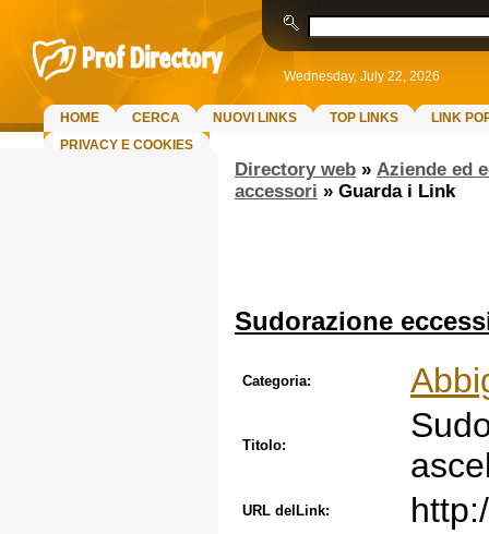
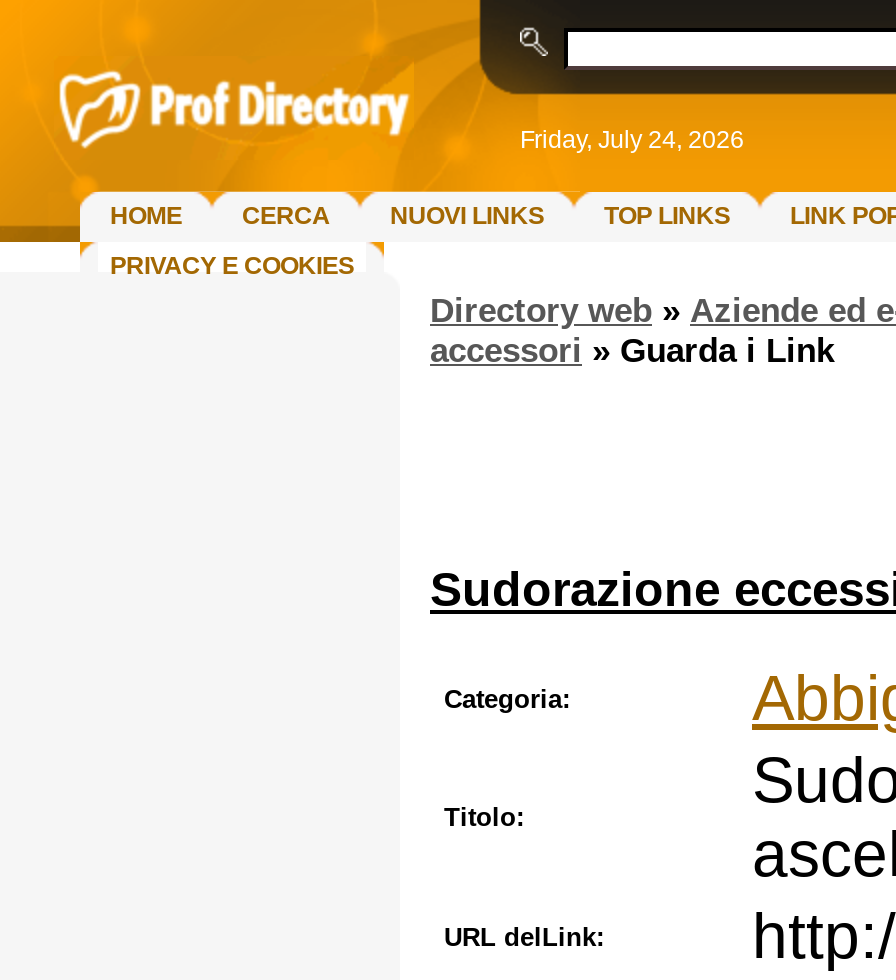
- Wednesday, July 22, 2026
+ Friday, July 24, 2026
